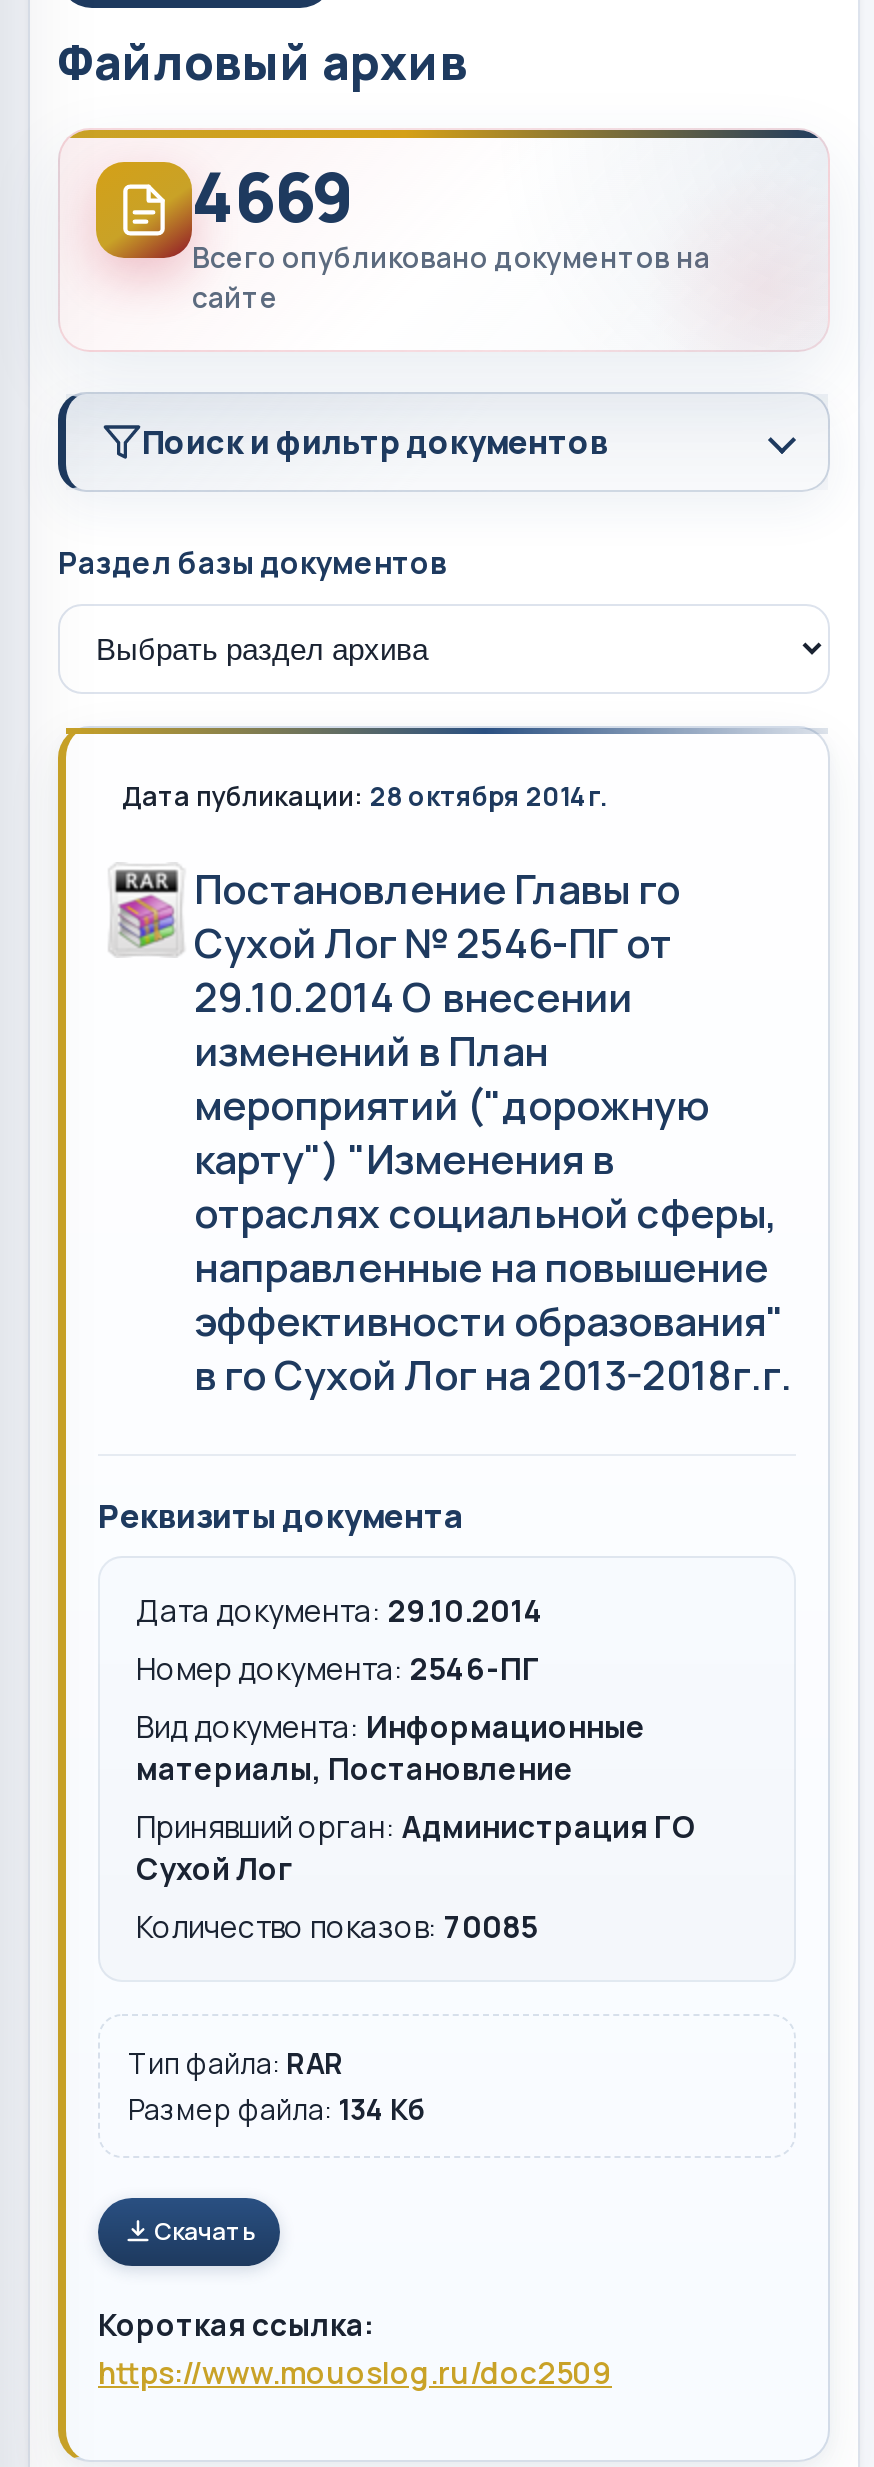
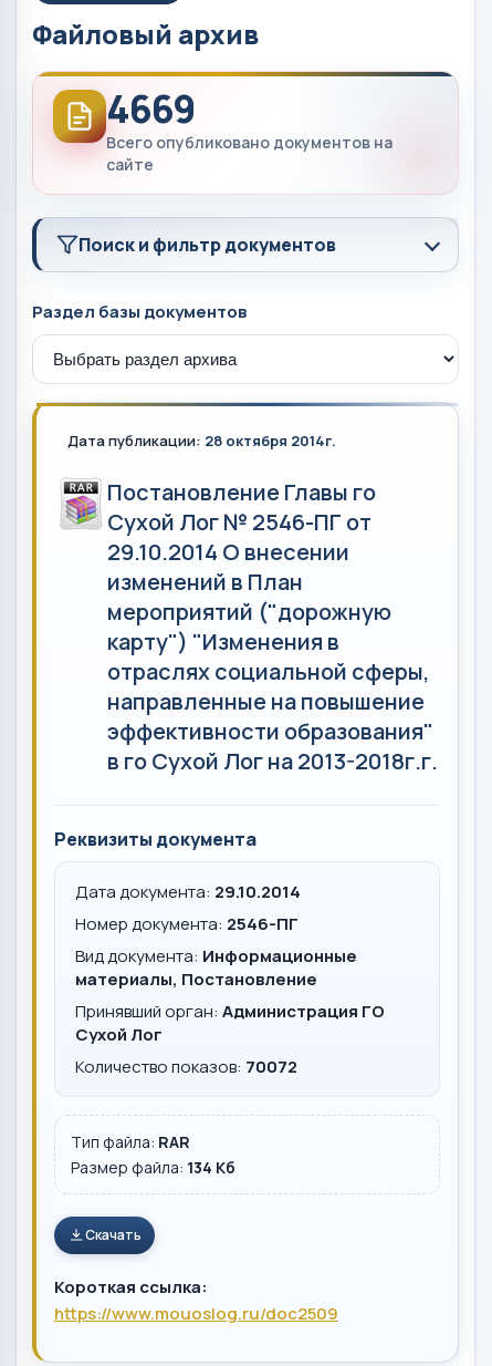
- Количество показов: 70085
+ Количество показов: 70072
